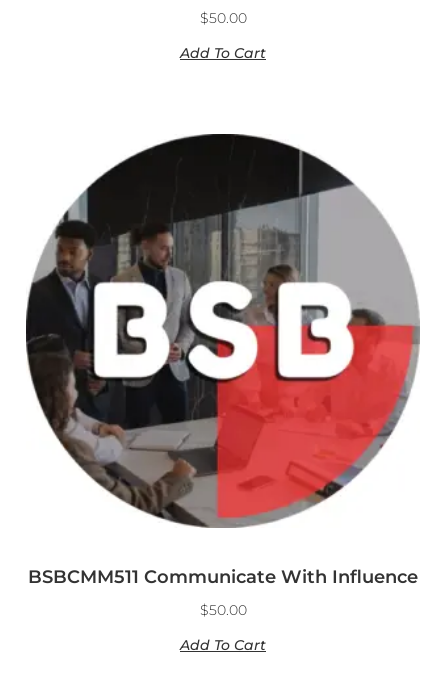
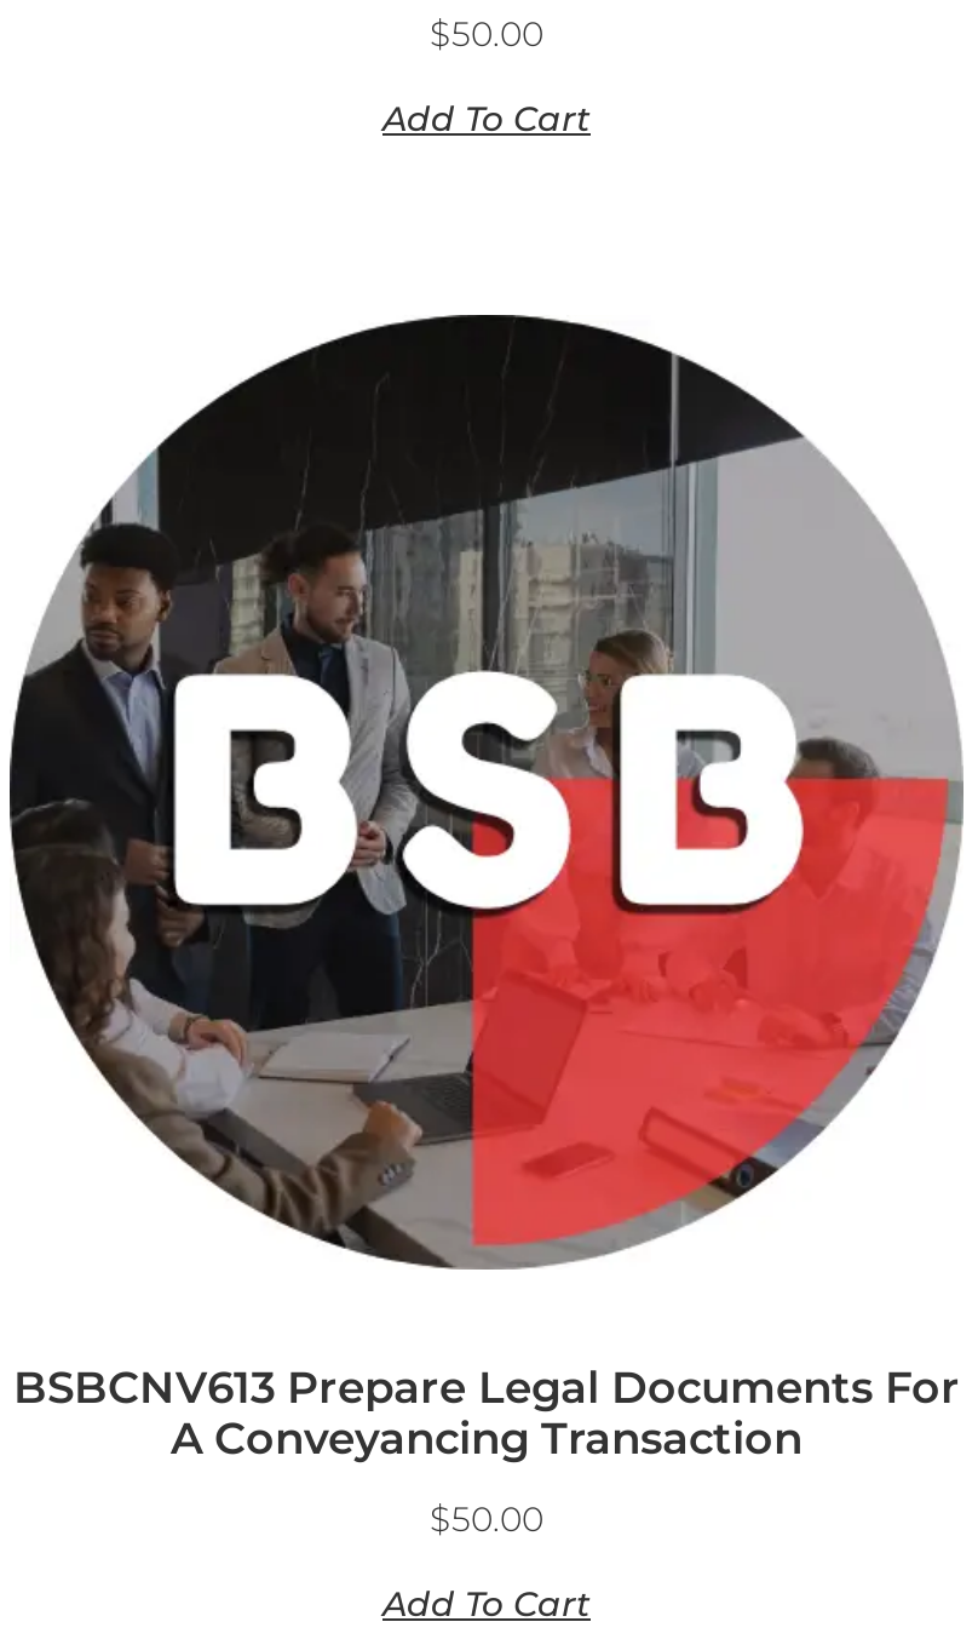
- BSBCMM511 Communicate With Influence
+ BSBCNV613 Prepare Legal Documents For
+ A Conveyancing Transaction
